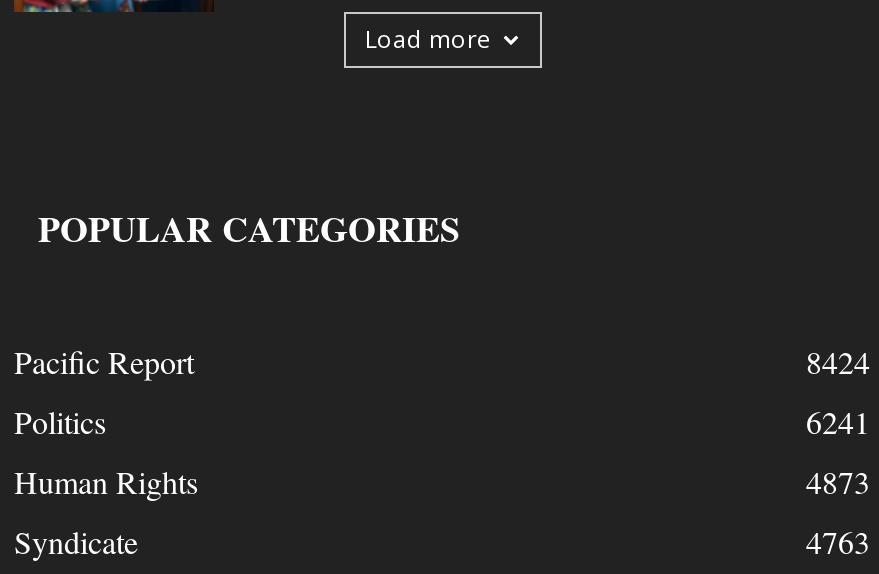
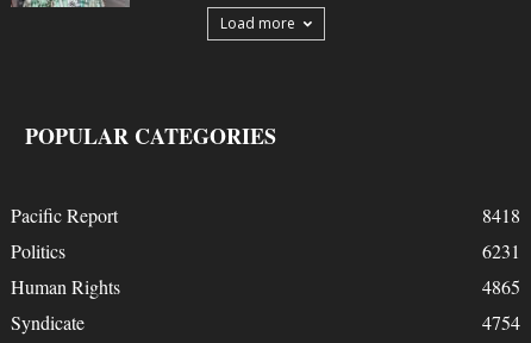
- 8424
+ 8418

- 6241
+ 6231

- 4873
+ 4865

- 4763
+ 4754
